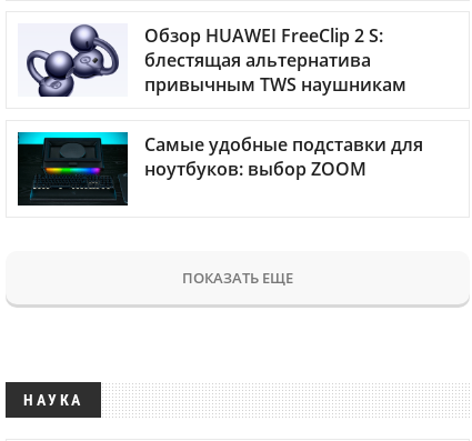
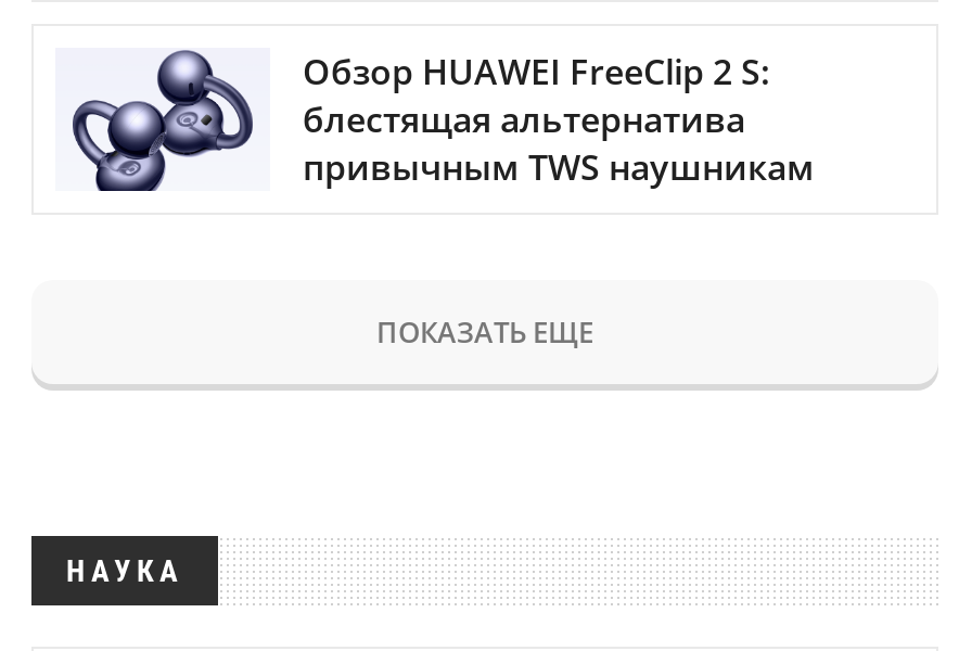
- [image]
- Самые удобные подставки для
- ноутбуков: выбор ZOOM
